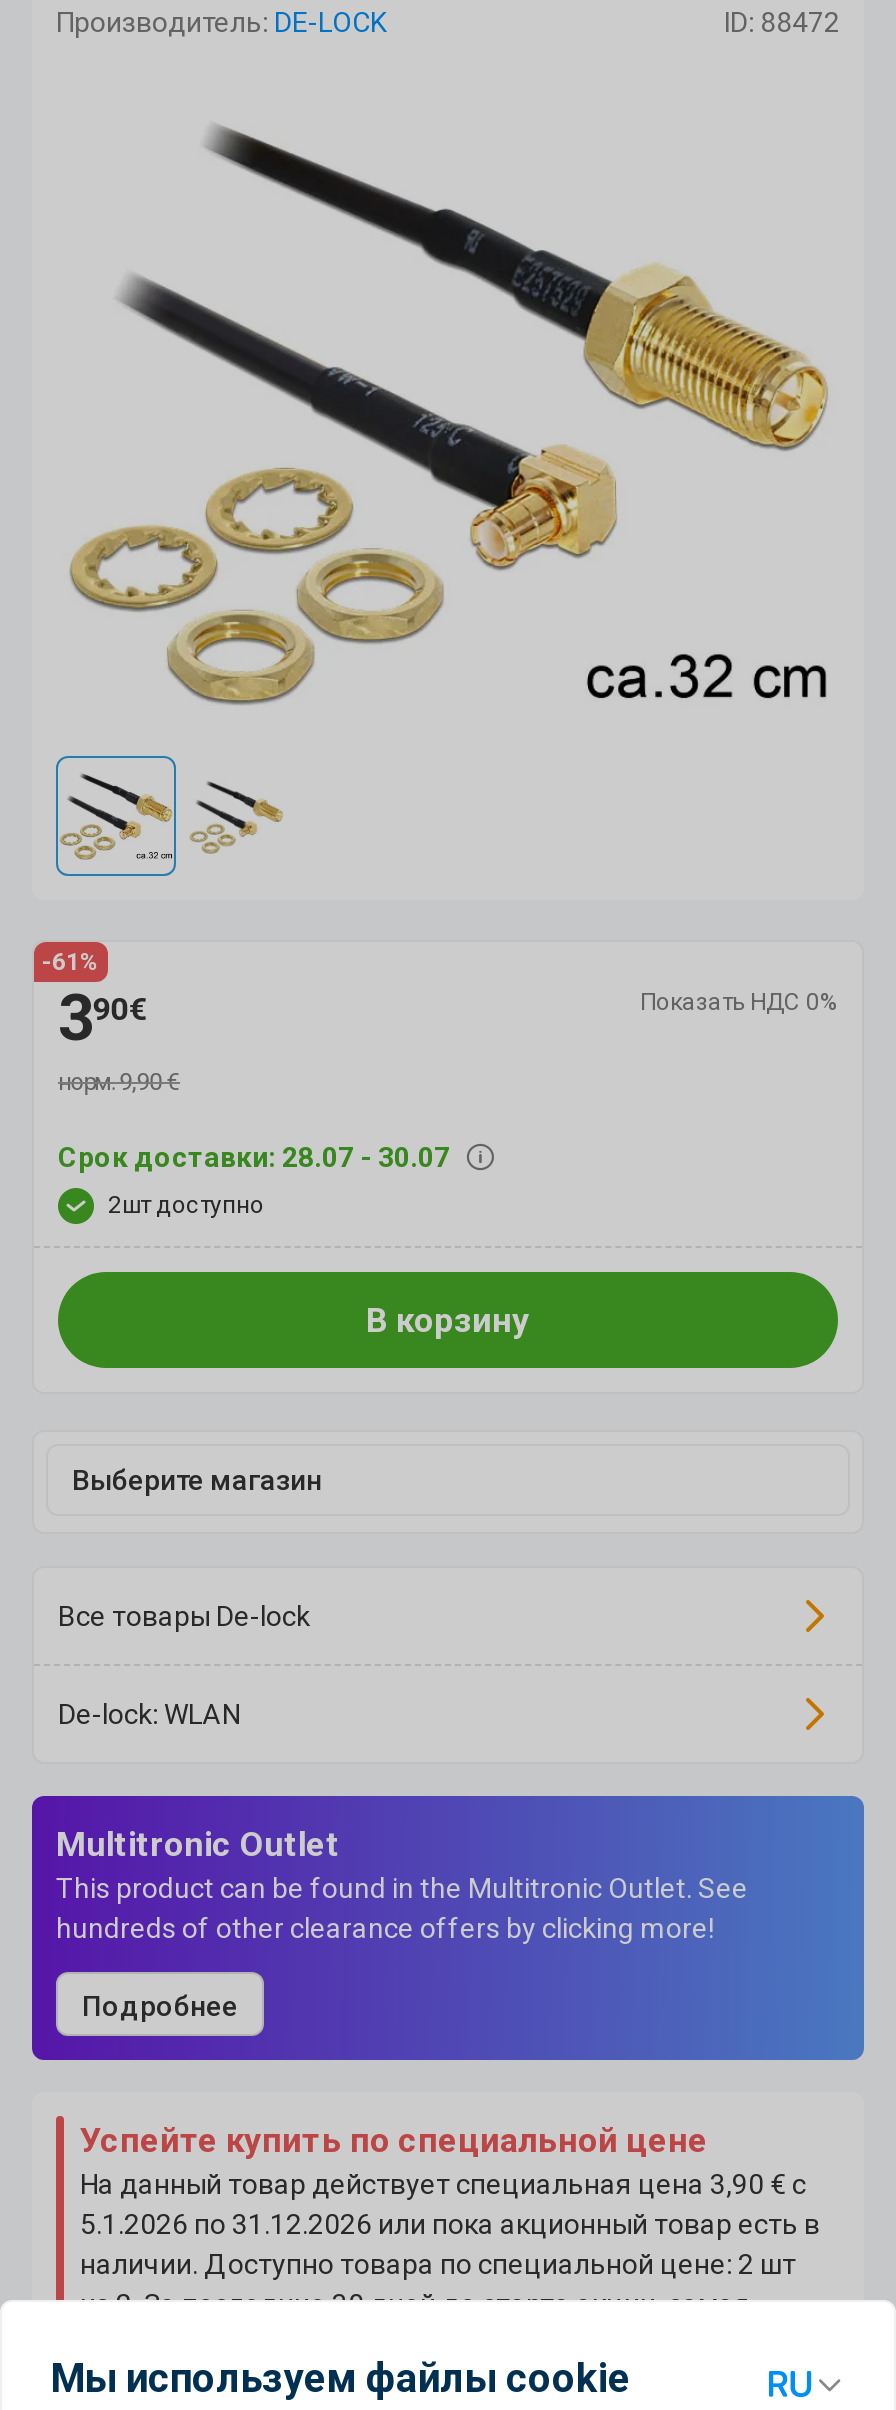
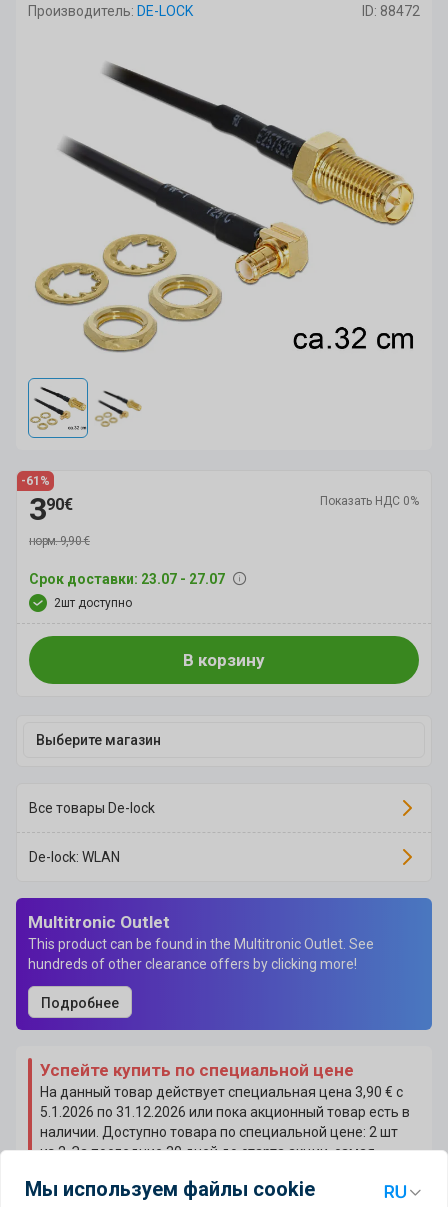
- Срок доставки: 28.07 - 30.07
+ Срок доставки: 23.07 - 27.07
